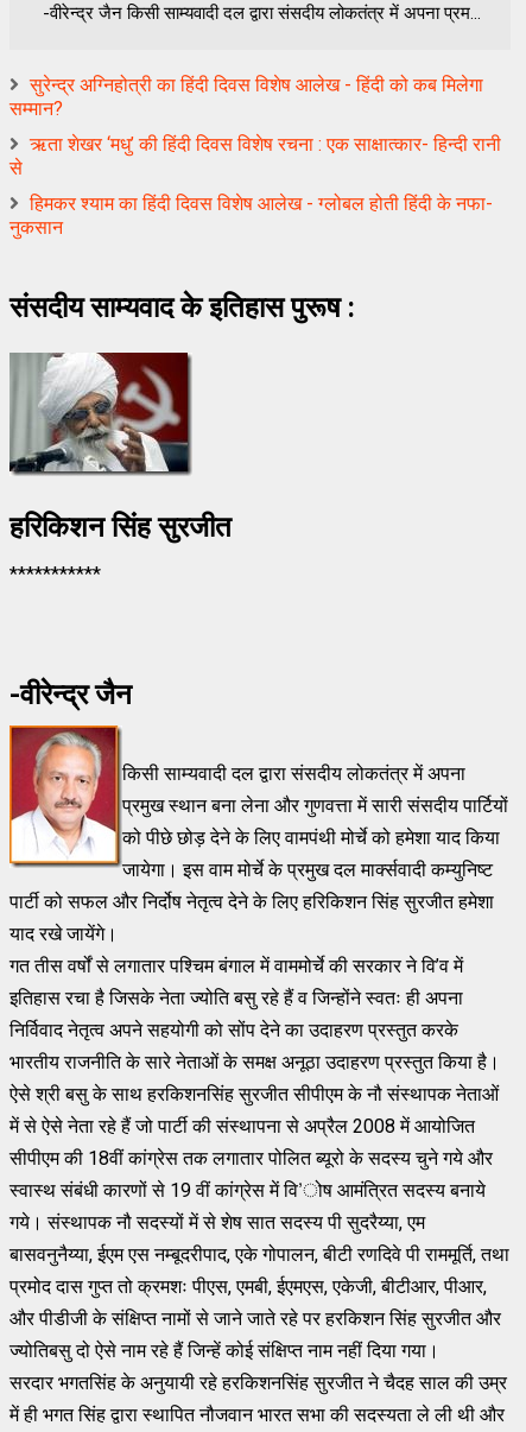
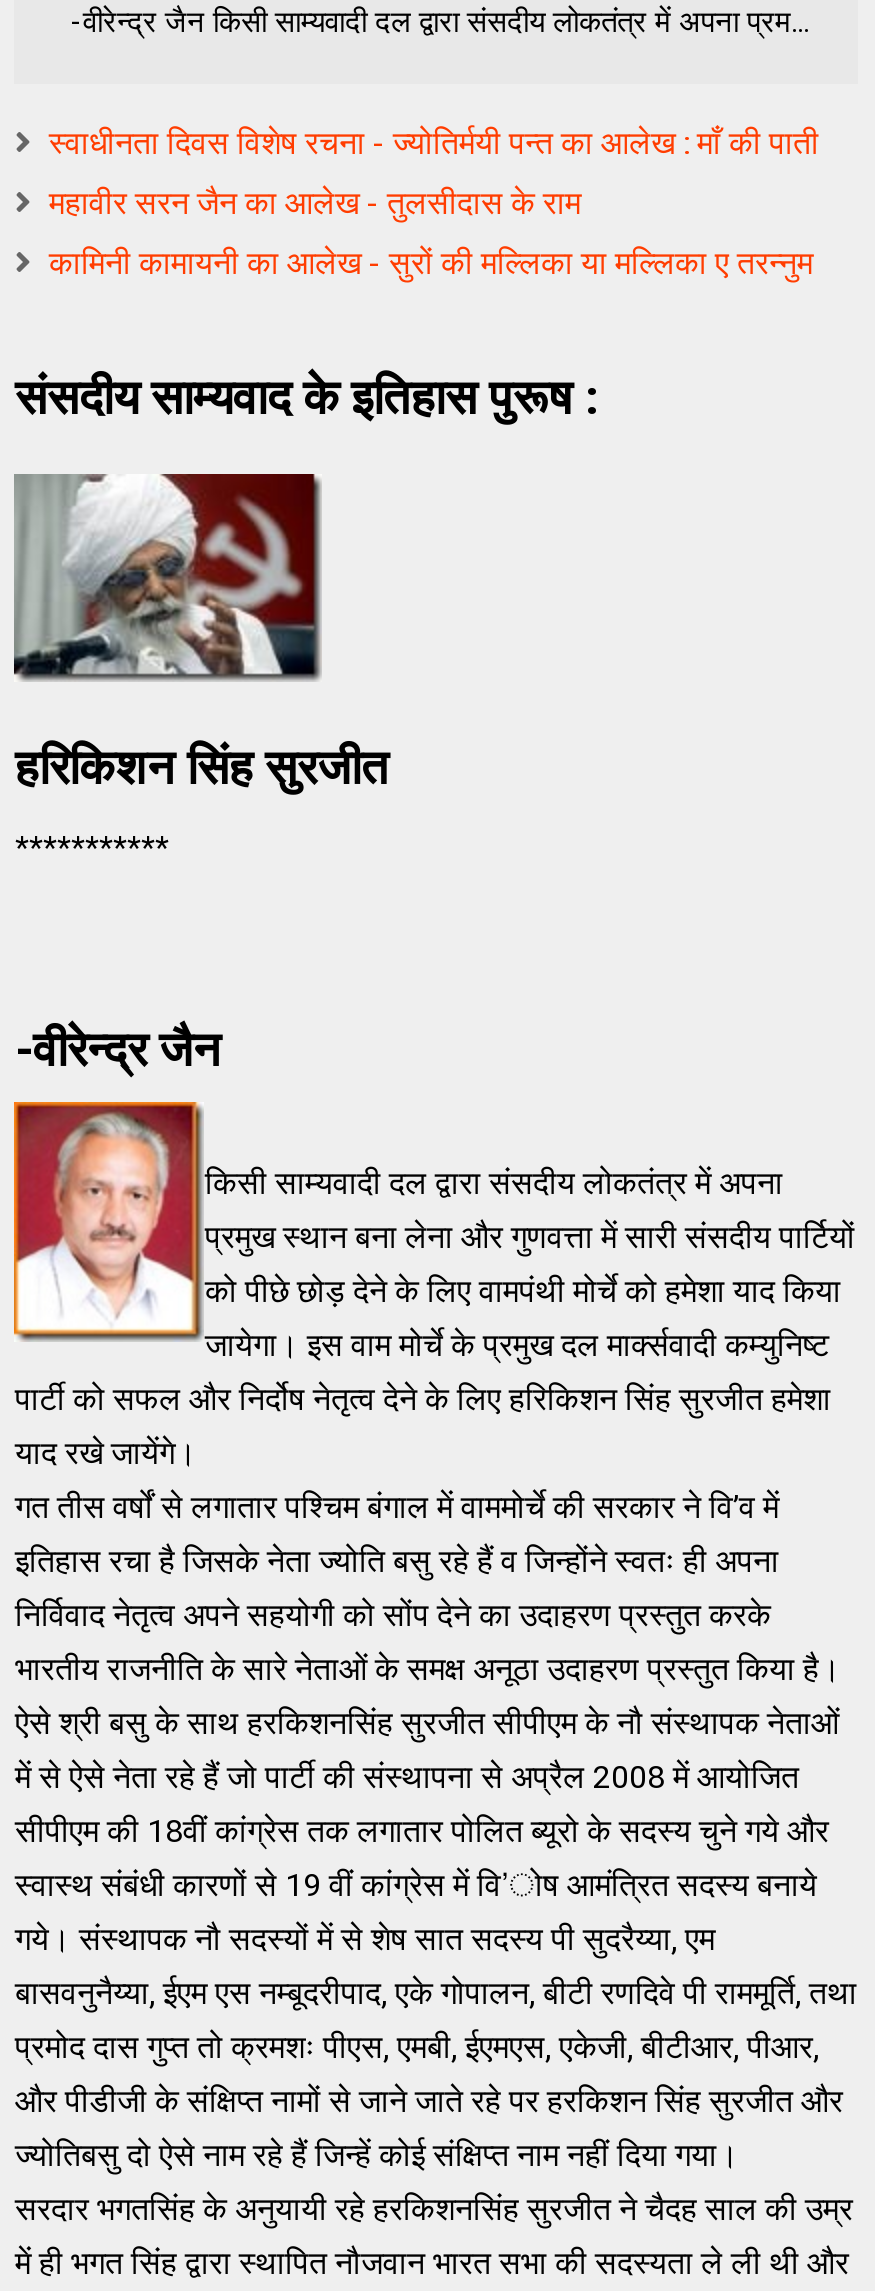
- सुरेन्द्र अग्निहोत्री का हिंदी दिवस विशेष आलेख - हिंदी को कब मिलेगा
- सम्मान?
+ स्वाधीनता दिवस विशेष रचना - ज्योतिर्मयी पन्त का आलेख : माँ की पाती

- ऋता शेखर ‘मधु’ की हिंदी दिवस विशेष रचना : एक साक्षात्कार- हिन्दी रानी
- से
+ महावीर सरन जैन का आलेख - तुलसीदास के राम

- हिमकर श्याम का हिंदी दिवस विशेष आलेख - ग्‍लोबल होती हिंदी के नफा-
- नुकसान
+ कामिनी कामायनी का आलेख - सुरों की मल्लिका या मल्लिका ए तरन्नुम
